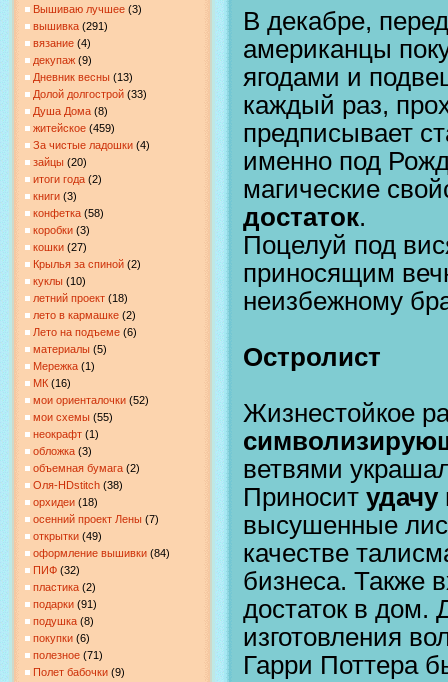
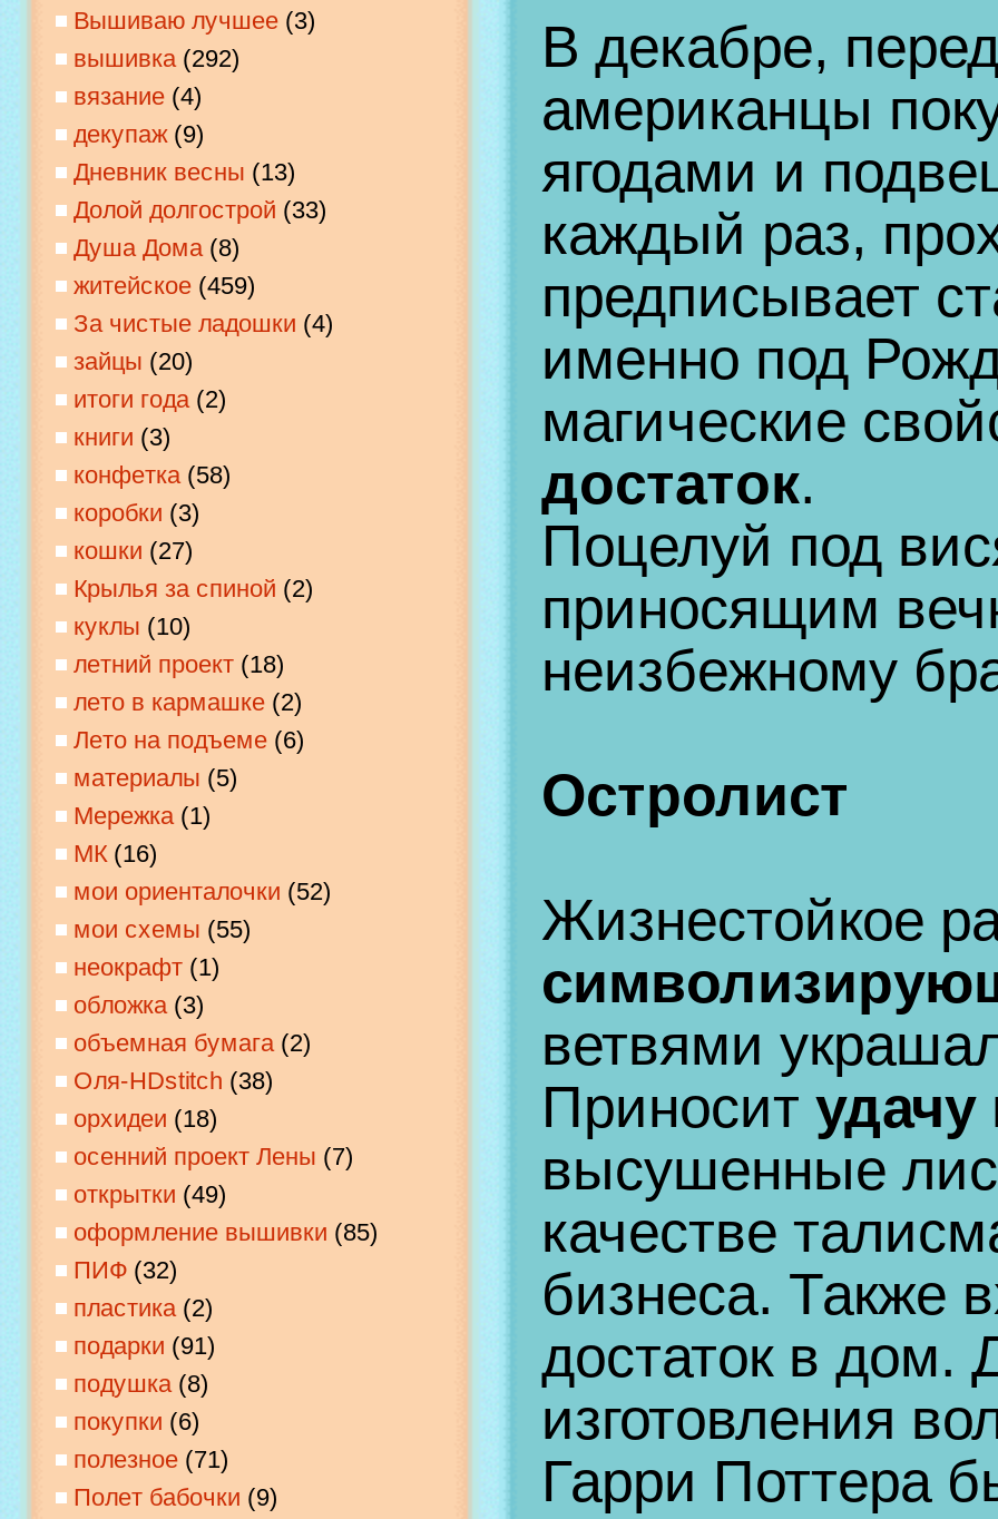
- вышивка (291)
+ вышивка (292)

- оформление вышивки (84)
+ оформление вышивки (85)
